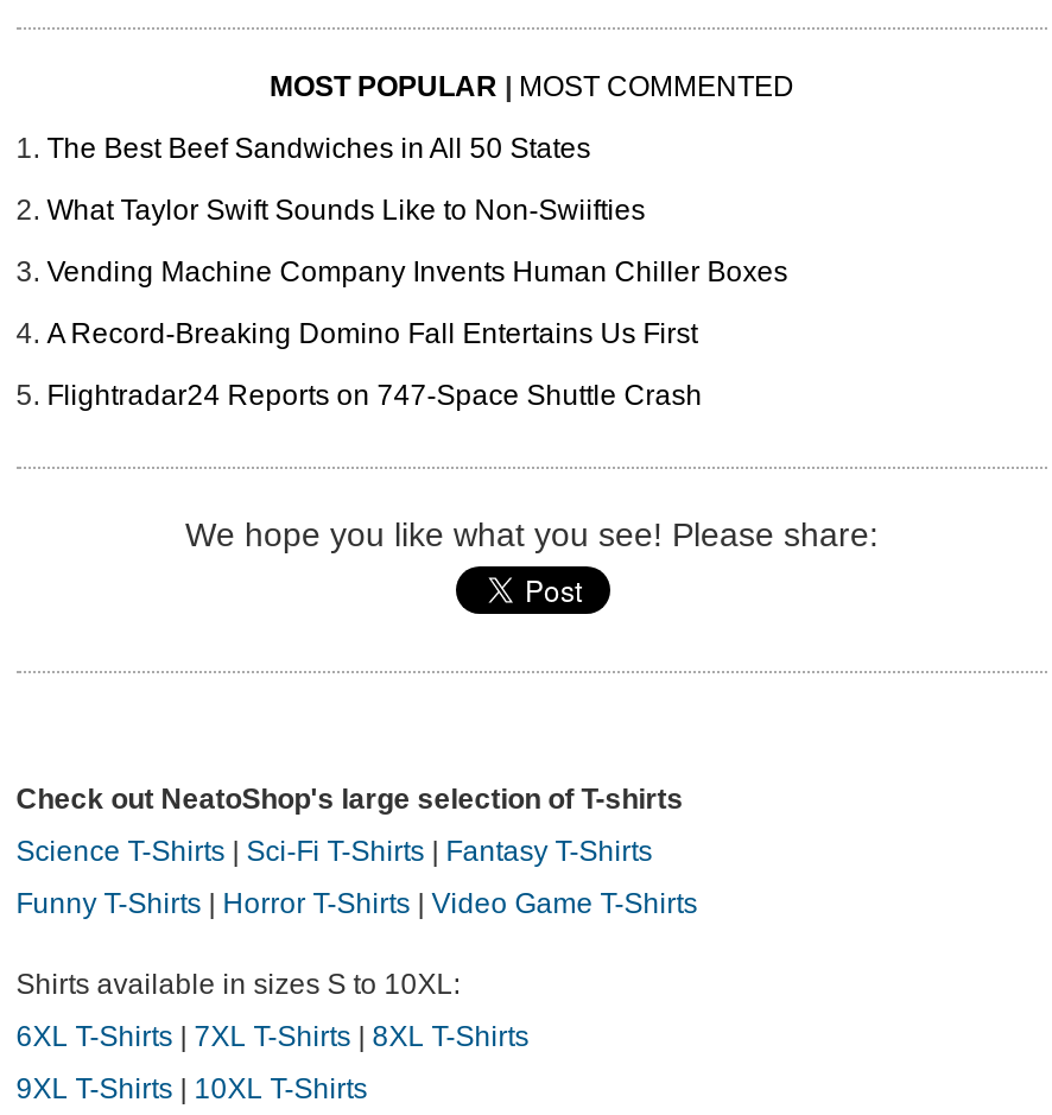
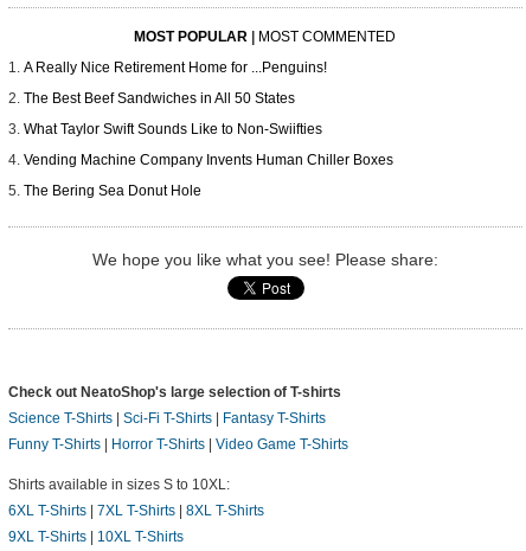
+ A Really Nice Retirement Home for ...Penguins!

moved down: The Best Beef Sandwiches in All 50 States | What Taylor Swift Sounds Like to Non-Swiifties | Vending Machine Company Invents Human Chiller Boxes

- A Record-Breaking Domino Fall Entertains Us First
- Flightradar24 Reports on 747-Space Shuttle Crash
+ The Bering Sea Donut Hole
